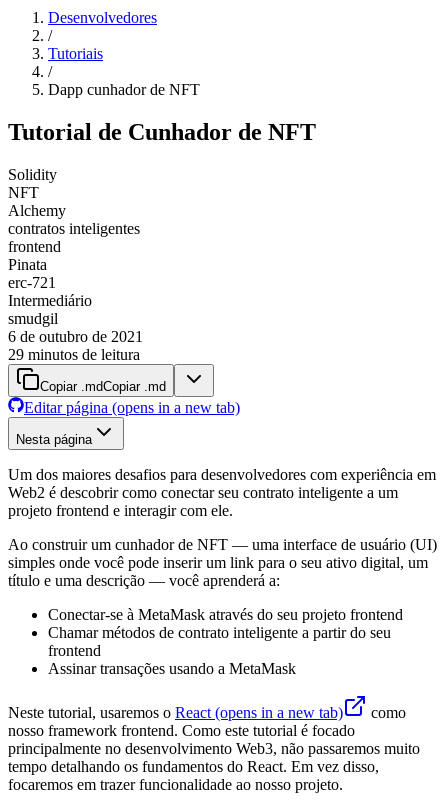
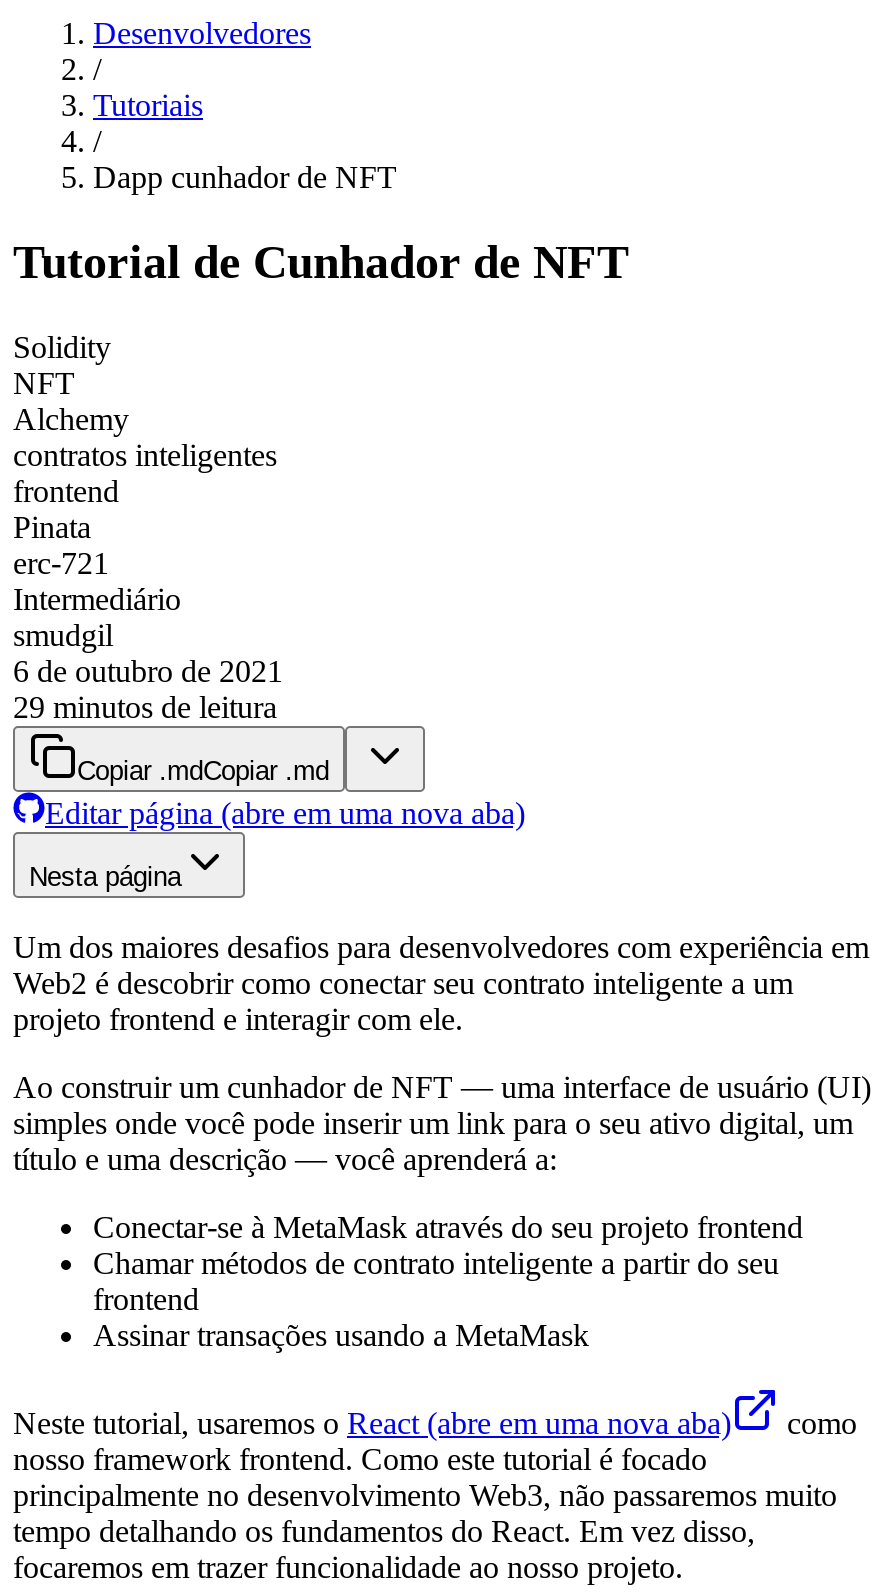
- Editar página (opens in a new tab)
+ Editar página (abre em uma nova aba)

- Neste tutorial, usaremos o React (opens in a new tab)
+ Neste tutorial, usaremos o React (abre em uma nova aba)
